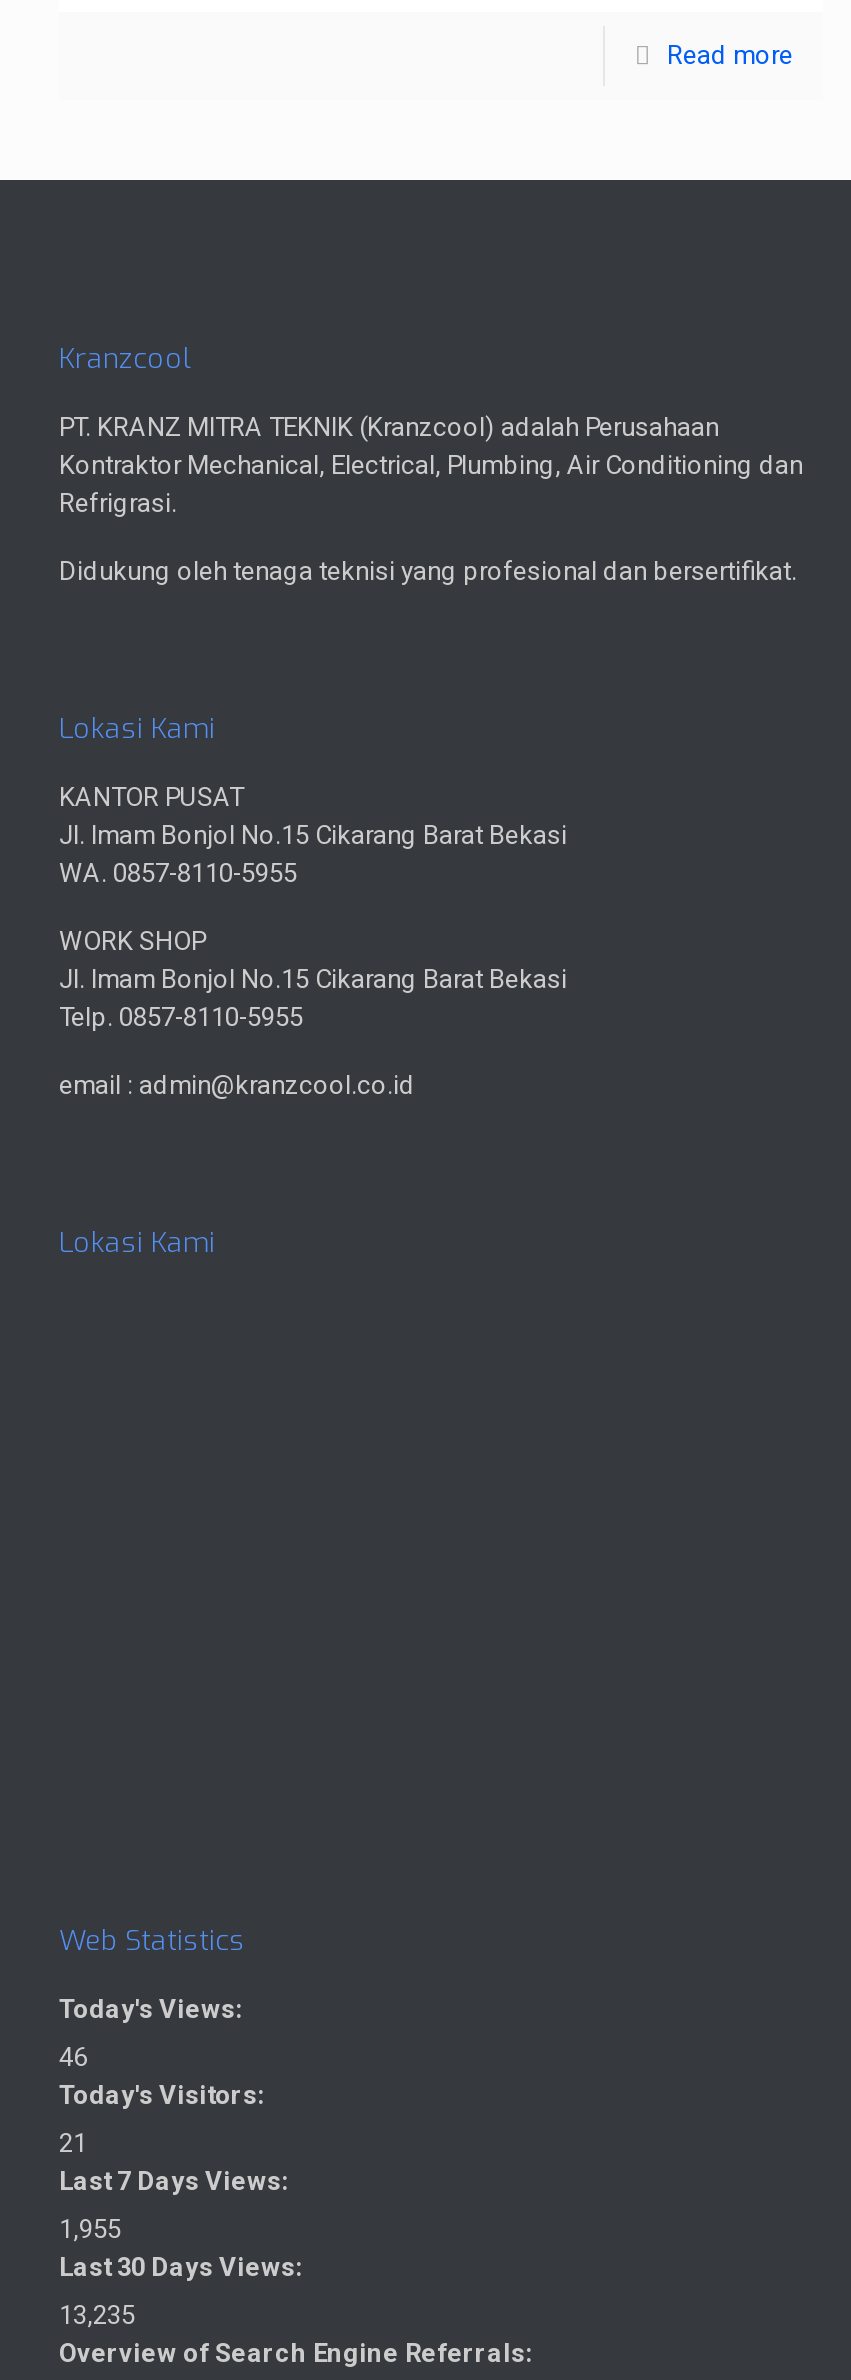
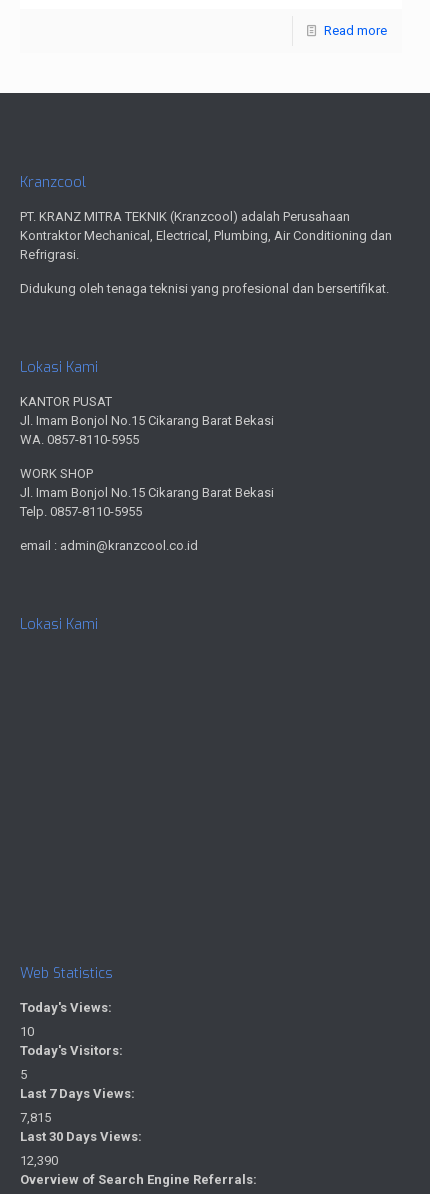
- 46
+ 10

- 21
+ 5

- 1,955
+ 7,815

- 13,235
+ 12,390
